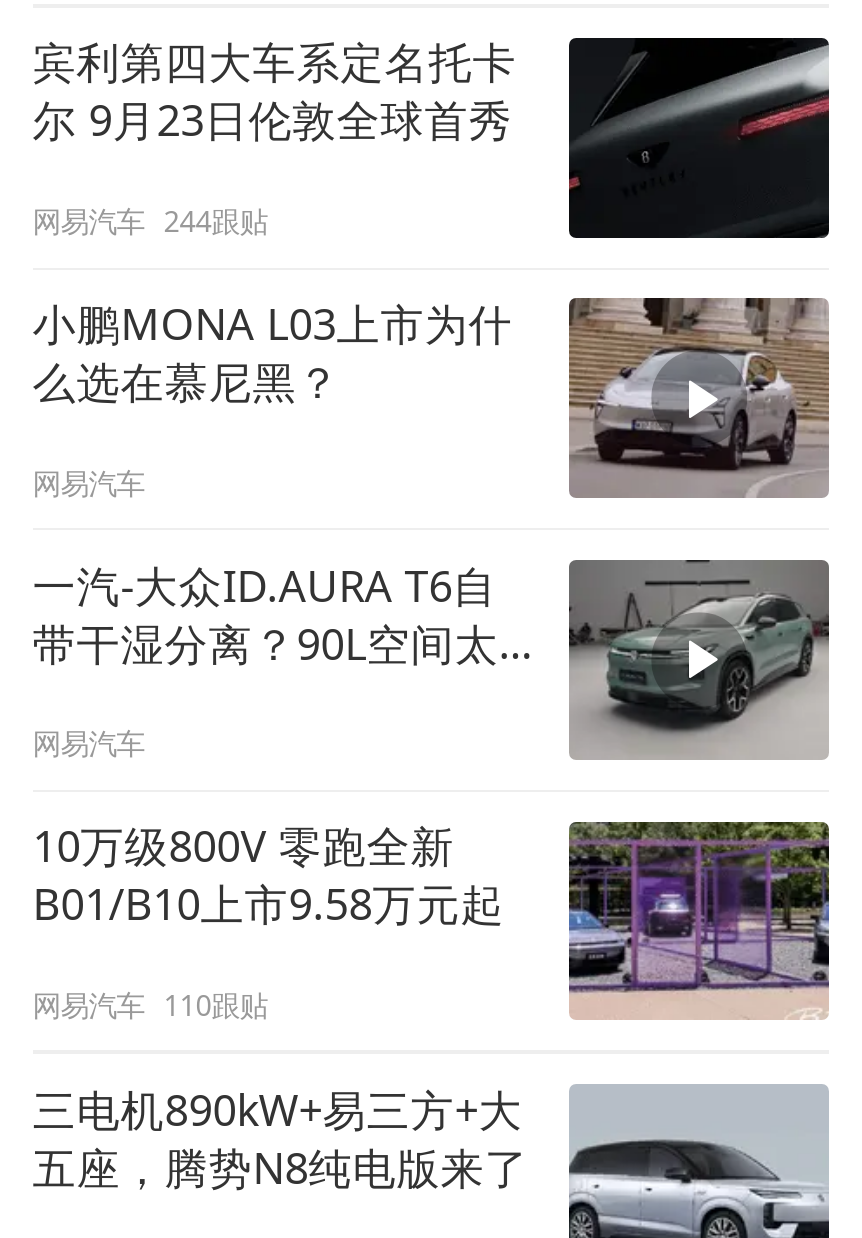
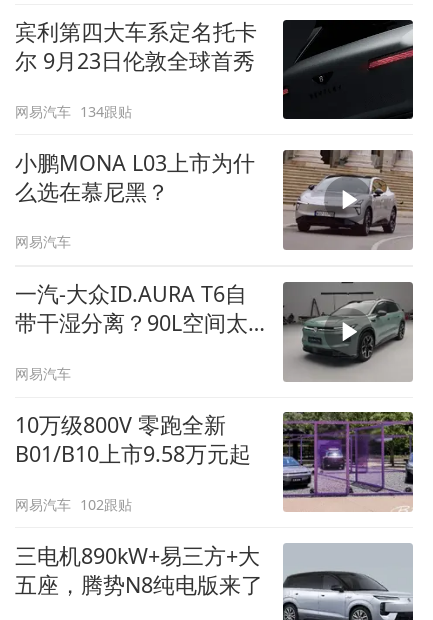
- 网易汽车 244跟贴
+ 网易汽车 134跟贴

- 网易汽车 110跟贴
+ 网易汽车 102跟贴
